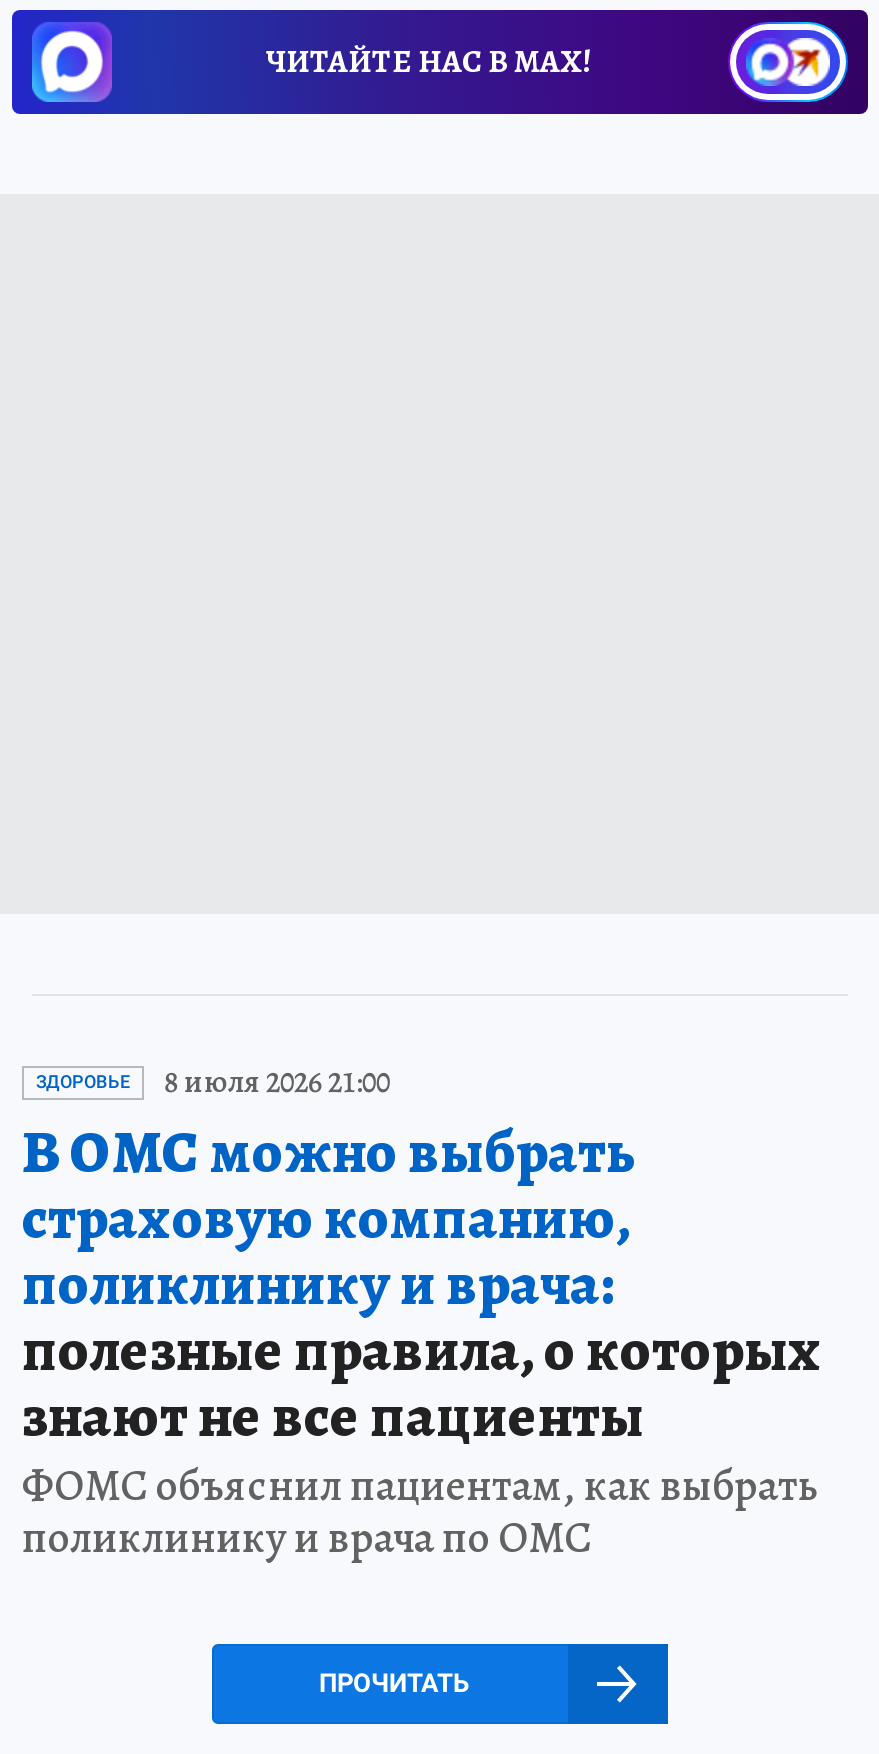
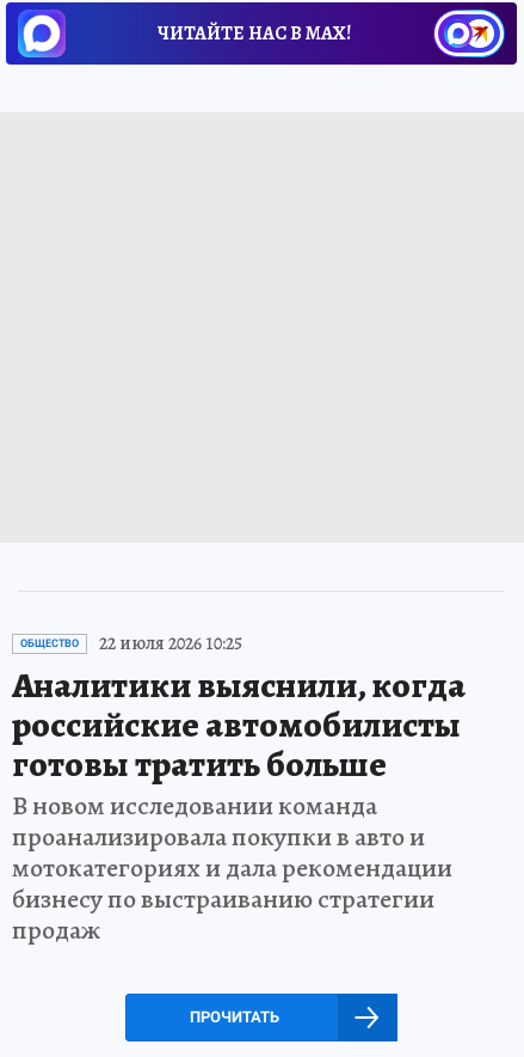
- ЗДОРОВЬЕ
- 8 июля 2026 21:00
- В ОМС можно выбрать
- страховую компанию,
- поликлинику и врача:
- полезные правила, о которых
- знают не все пациенты
- ФОМС объяснил пациентам, как выбрать
- поликлинику и врача по ОМС
+ ОБЩЕСТВО
+ 22 июля 2026 10:25
+ Аналитики выяснили, когда
+ российские автомобилисты
+ готовы тратить больше
+ В новом исследовании команда
+ проанализировала покупки в авто и
+ мотокатегориях и дала рекомендации
+ бизнесу по выстраиванию стратегии
+ продаж
